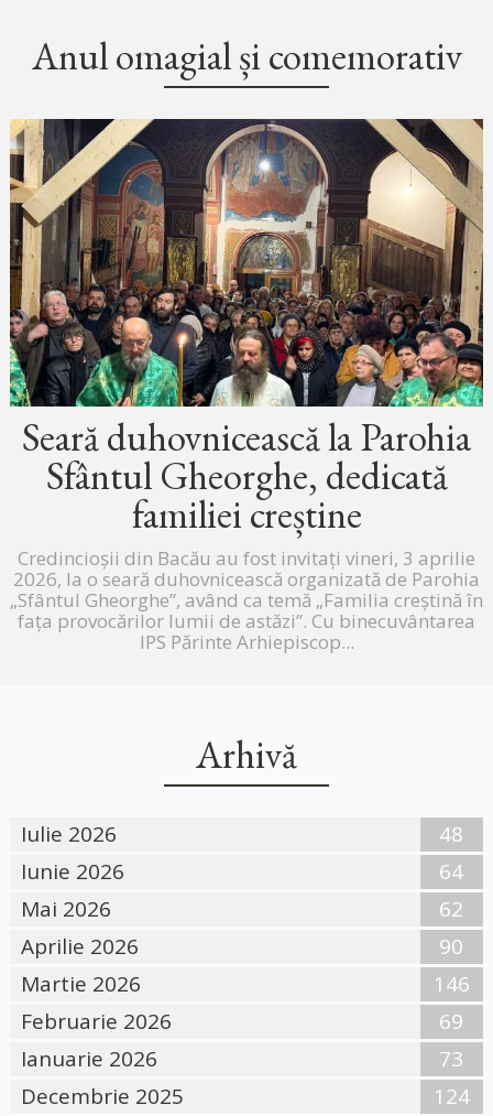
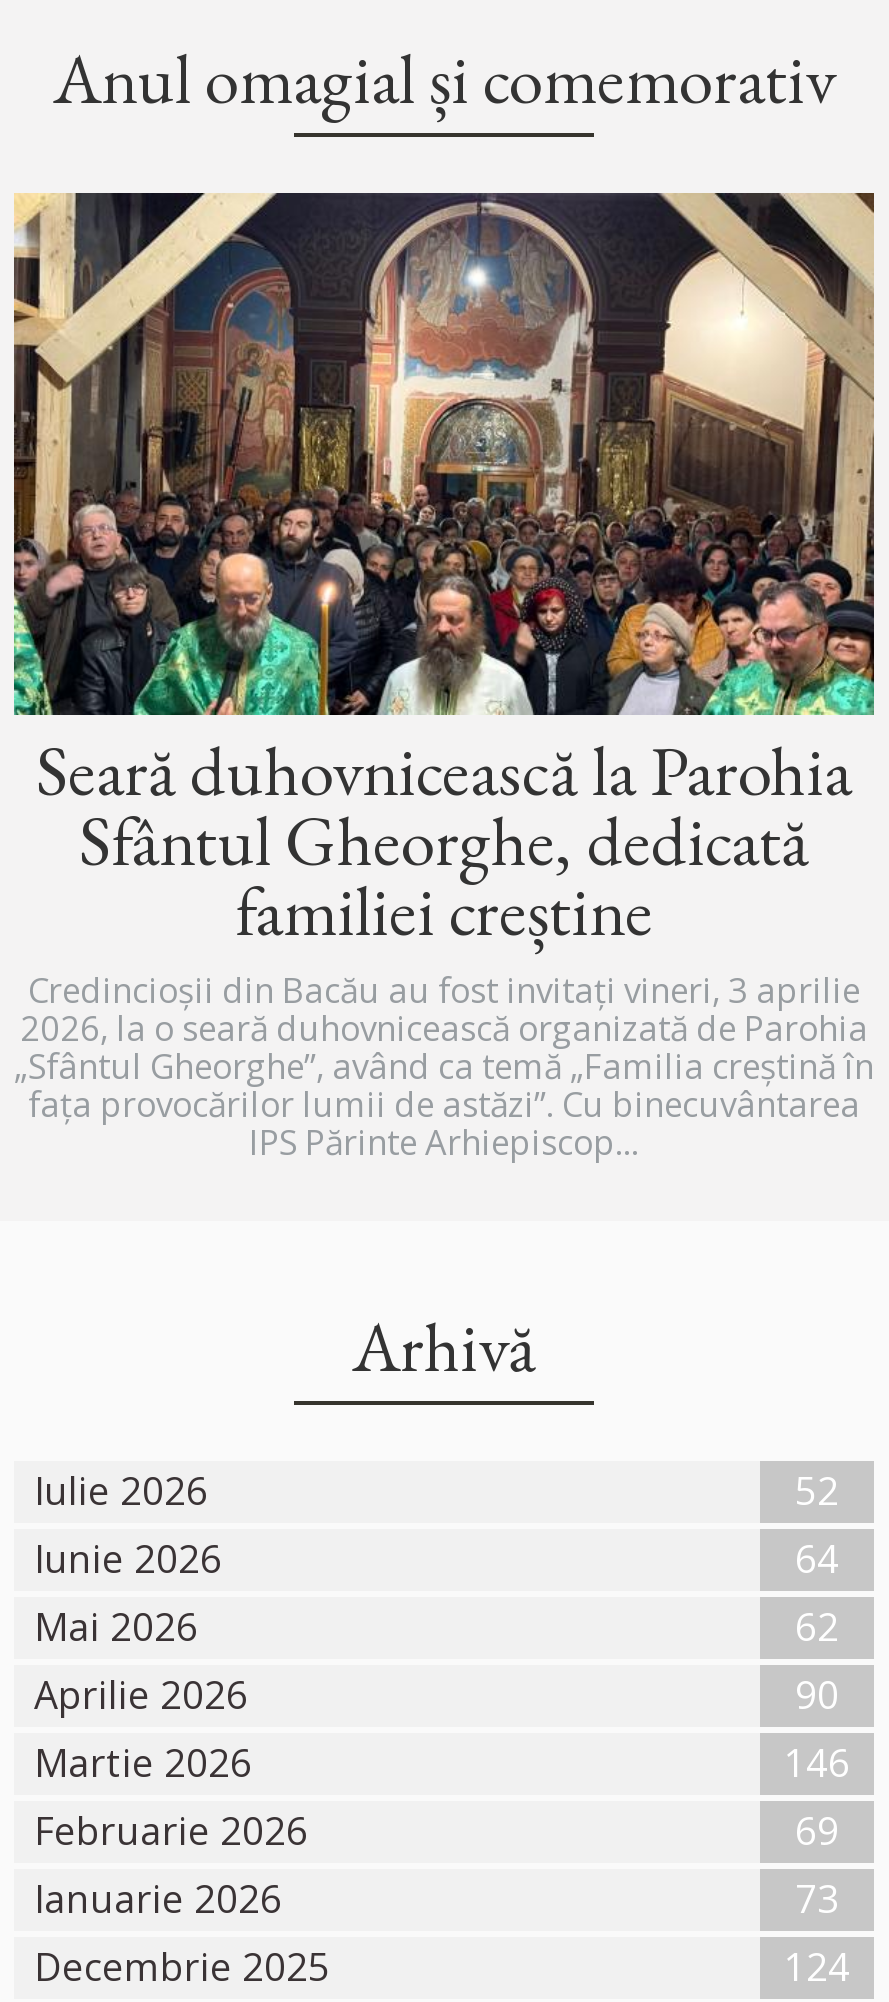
- 48
+ 52
